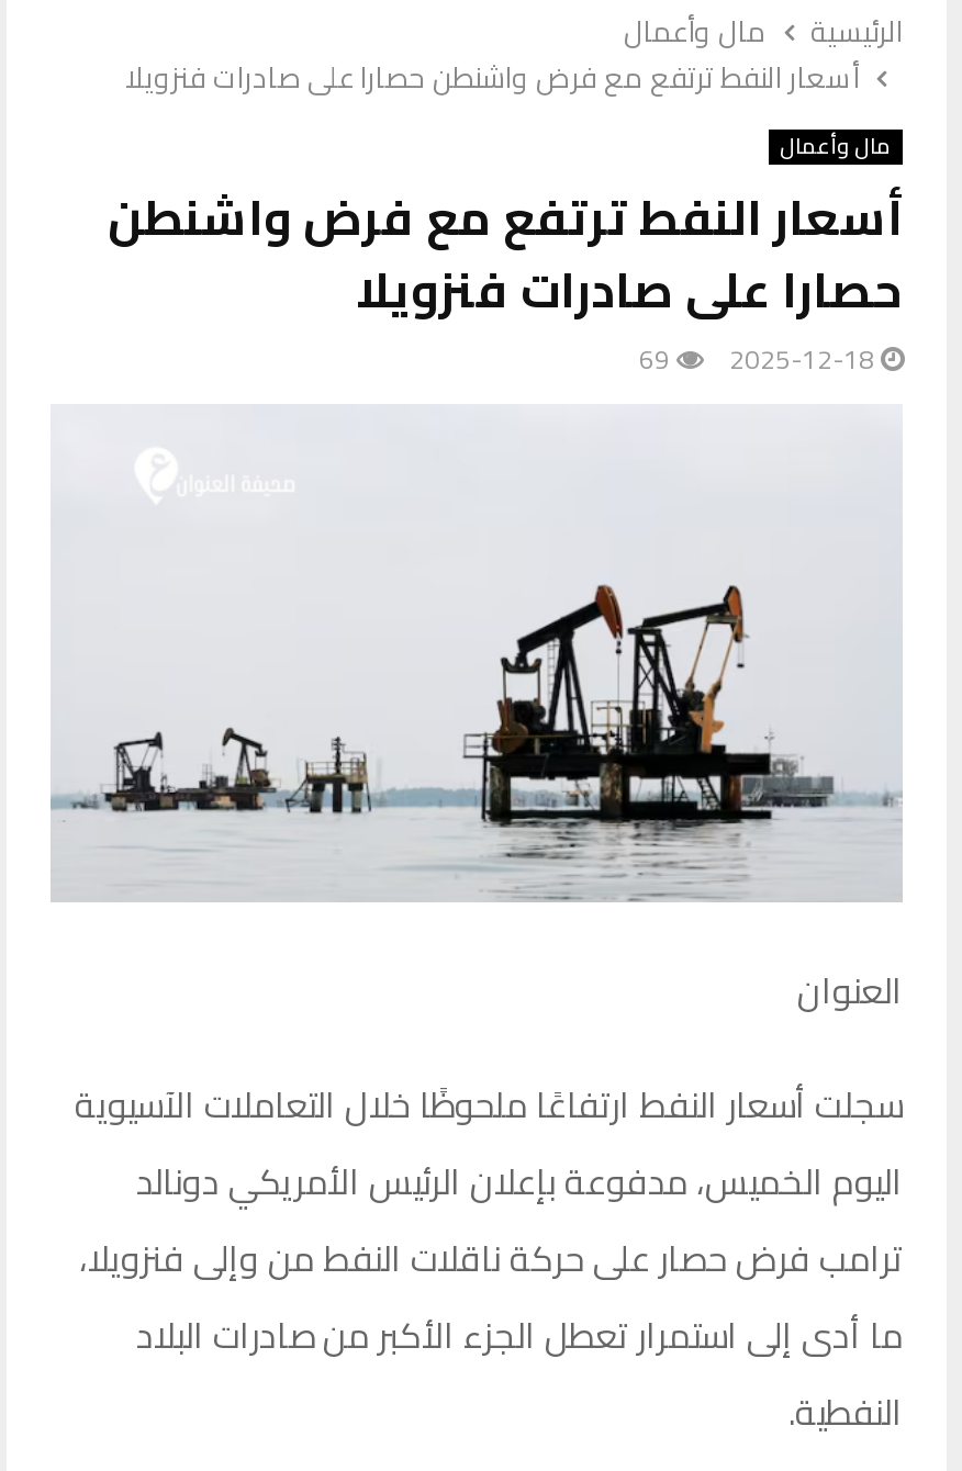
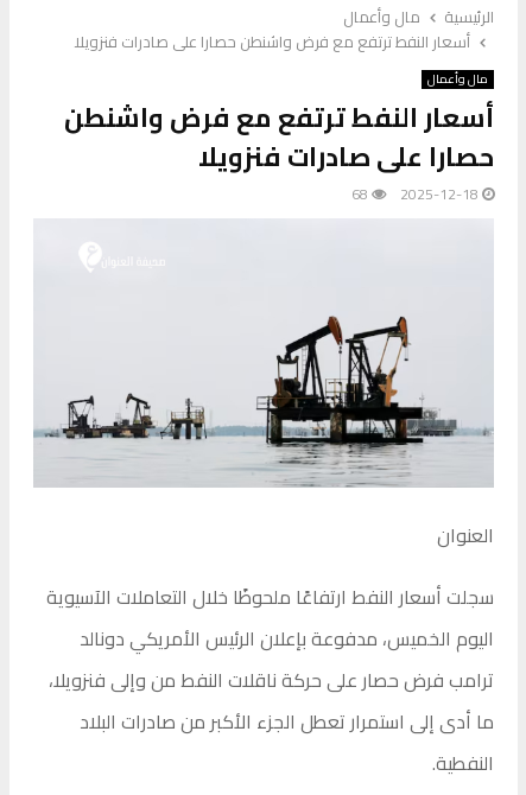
- 69 2025-12-18
+ 68 2025-12-18
